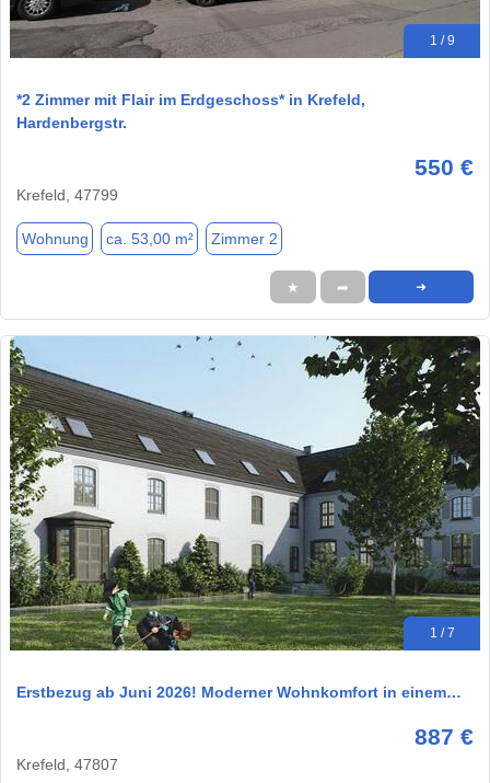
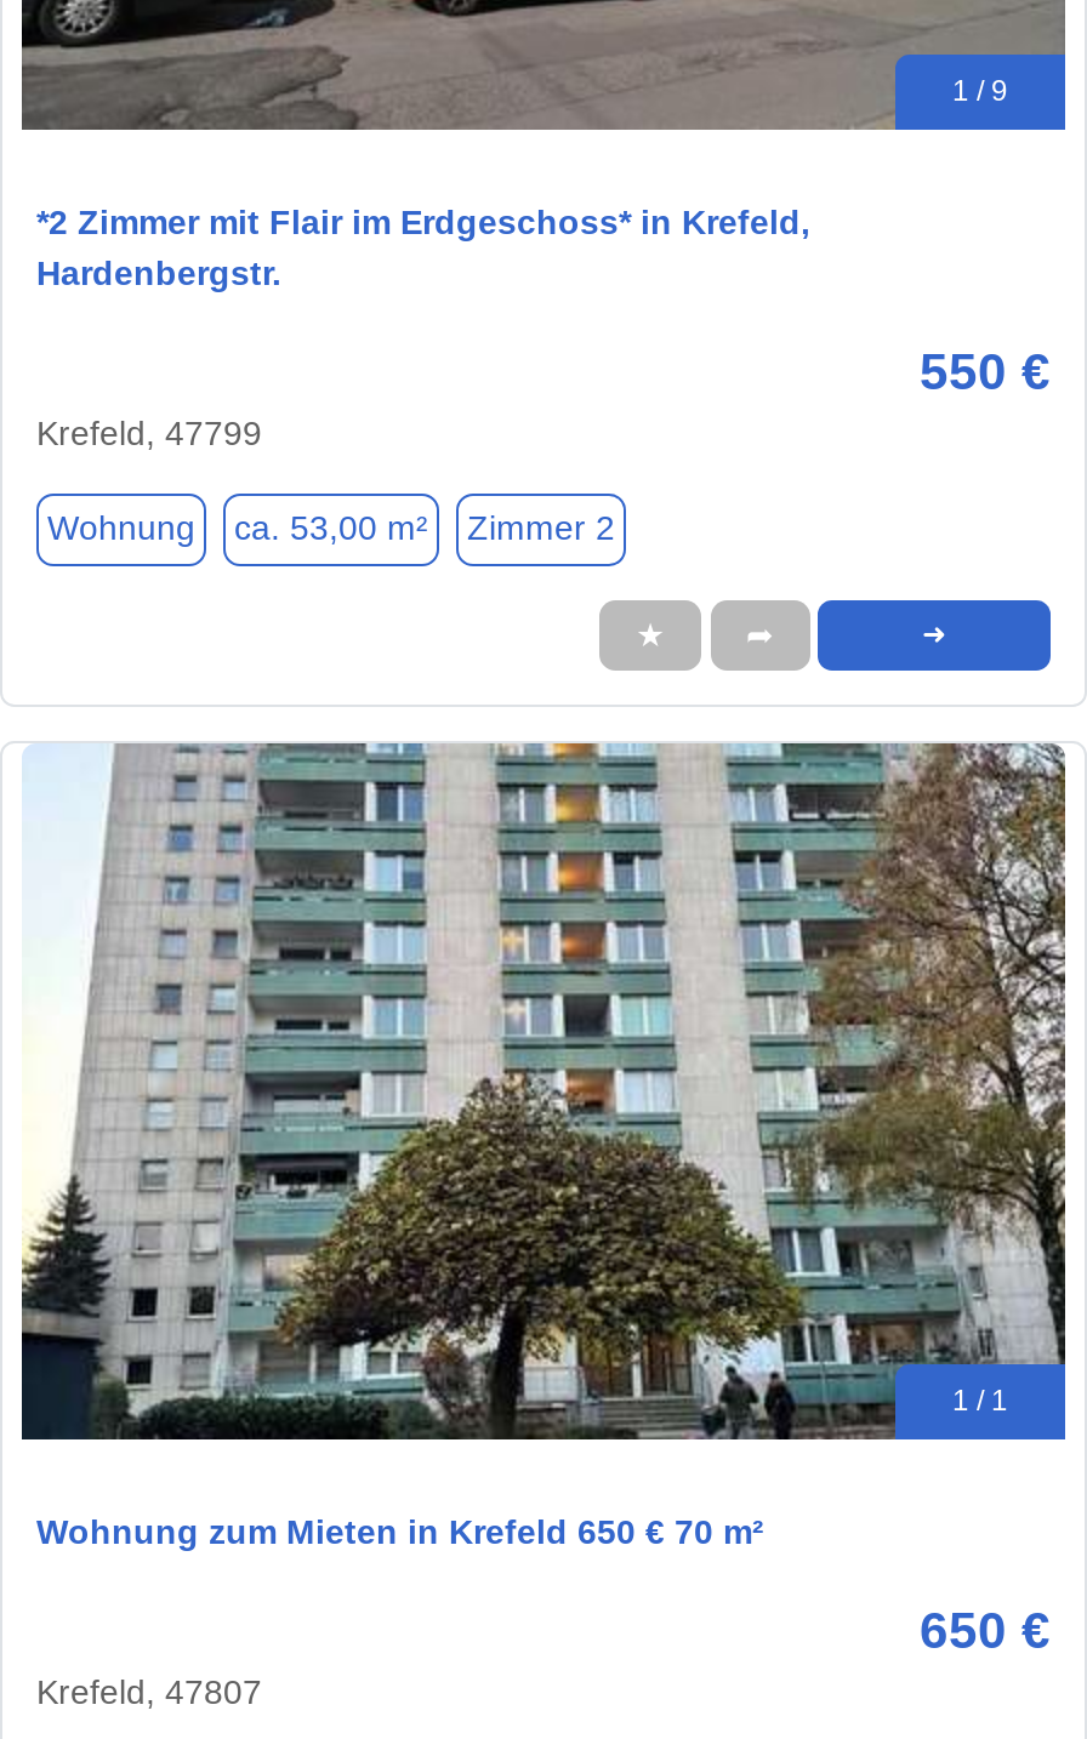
- [image]
- 1 / 7
+ [image]
+ 1 / 1

- Erstbezug ab Juni 2026! Moderner Wohnkomfort in einem…
+ Wohnung zum Mieten in Krefeld 650 € 70 m²

- 887 €
+ 650 €
